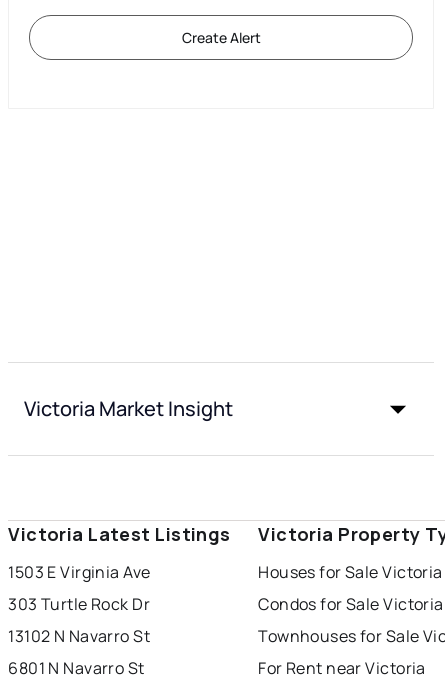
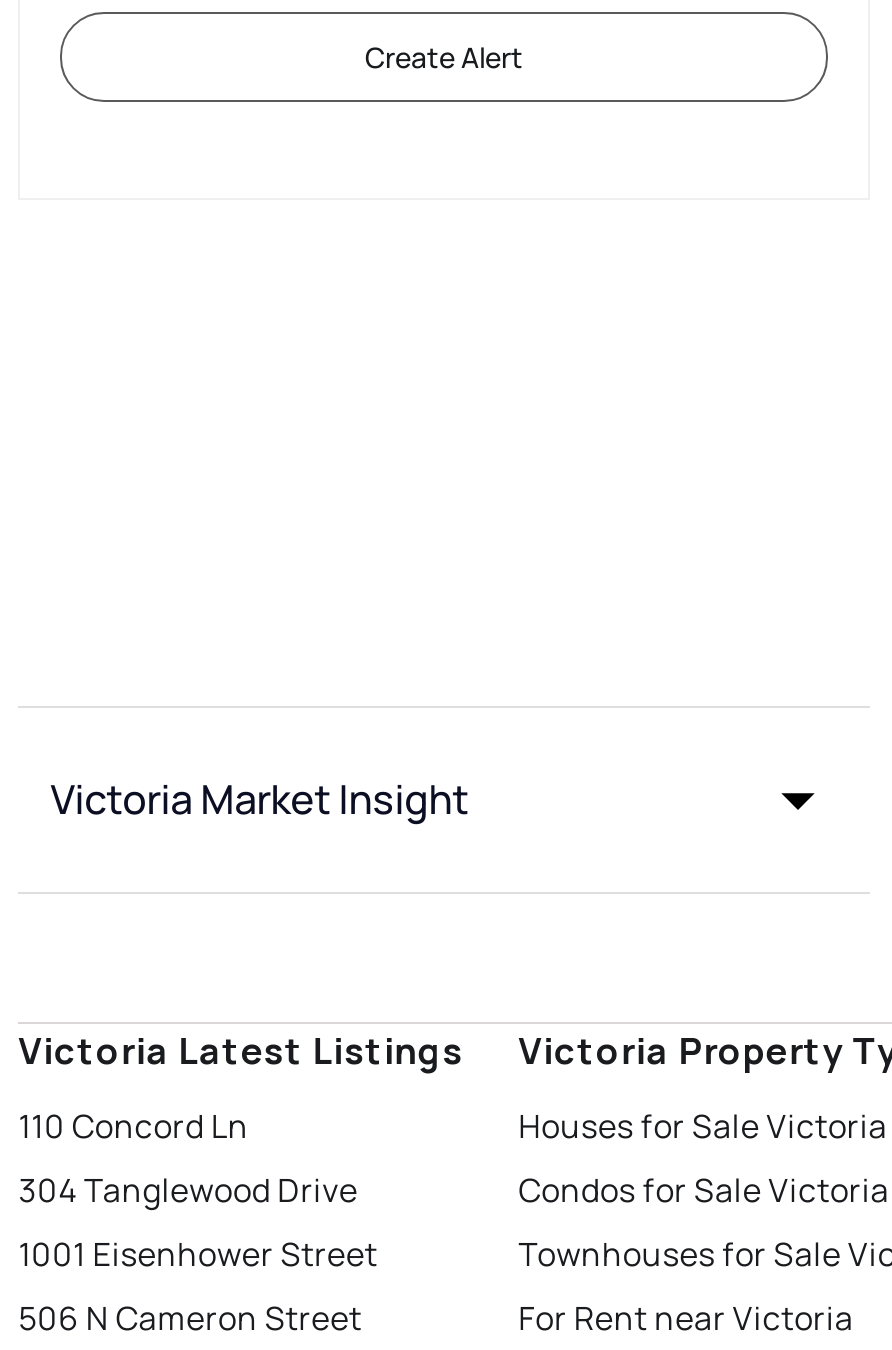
- 1503 E Virginia Ave
+ 110 Concord Ln

- 303 Turtle Rock Dr
+ 304 Tanglewood Drive

- 13102 N Navarro St
+ 1001 Eisenhower Street

- 6801 N Navarro St
+ 506 N Cameron Street
